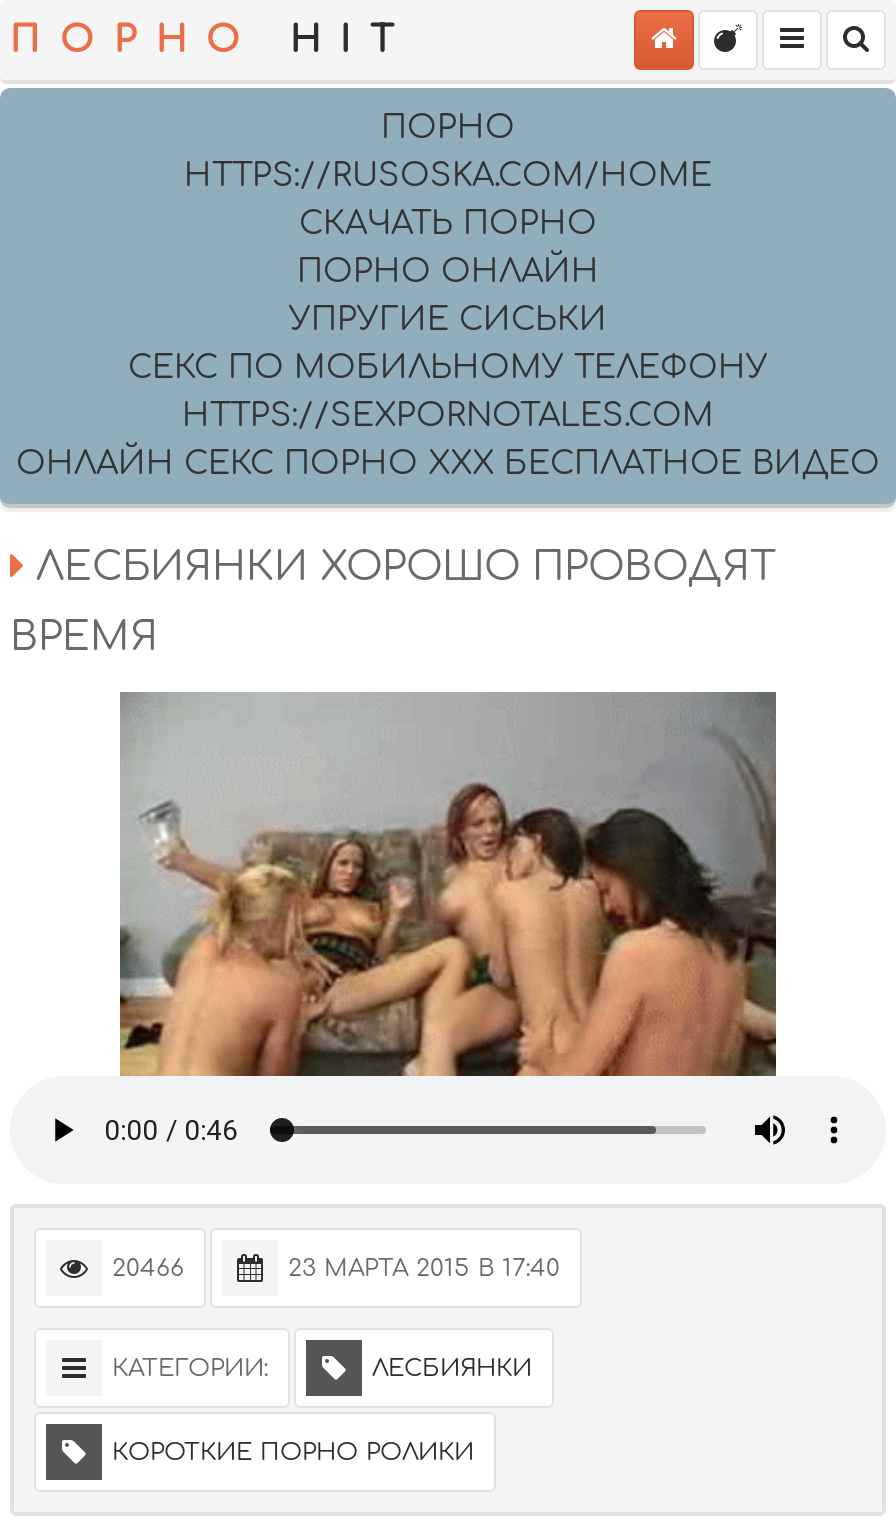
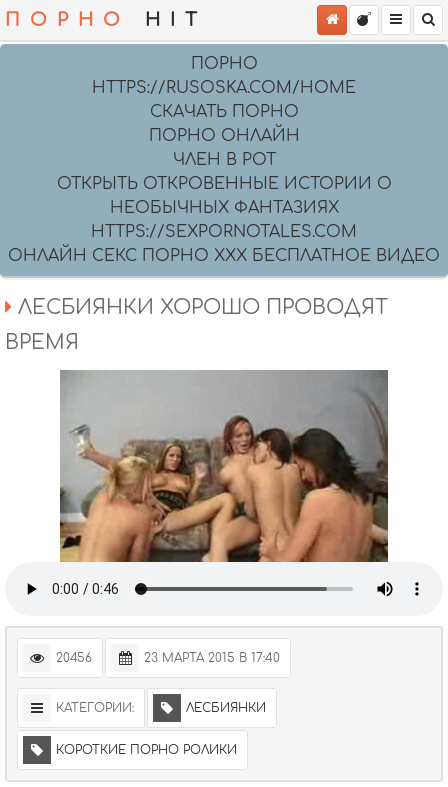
- УПРУГИЕ СИСЬКИ
- СЕКС ПО МОБИЛЬНОМУ ТЕЛЕФОНУ
+ ЧЛЕН В РОТ
+ ОТКРЫТЬ ОТКРОВЕННЫЕ ИСТОРИИ О
+ НЕОБЫЧНЫХ ФАНТАЗИЯХ

- 20466
+ 20456
